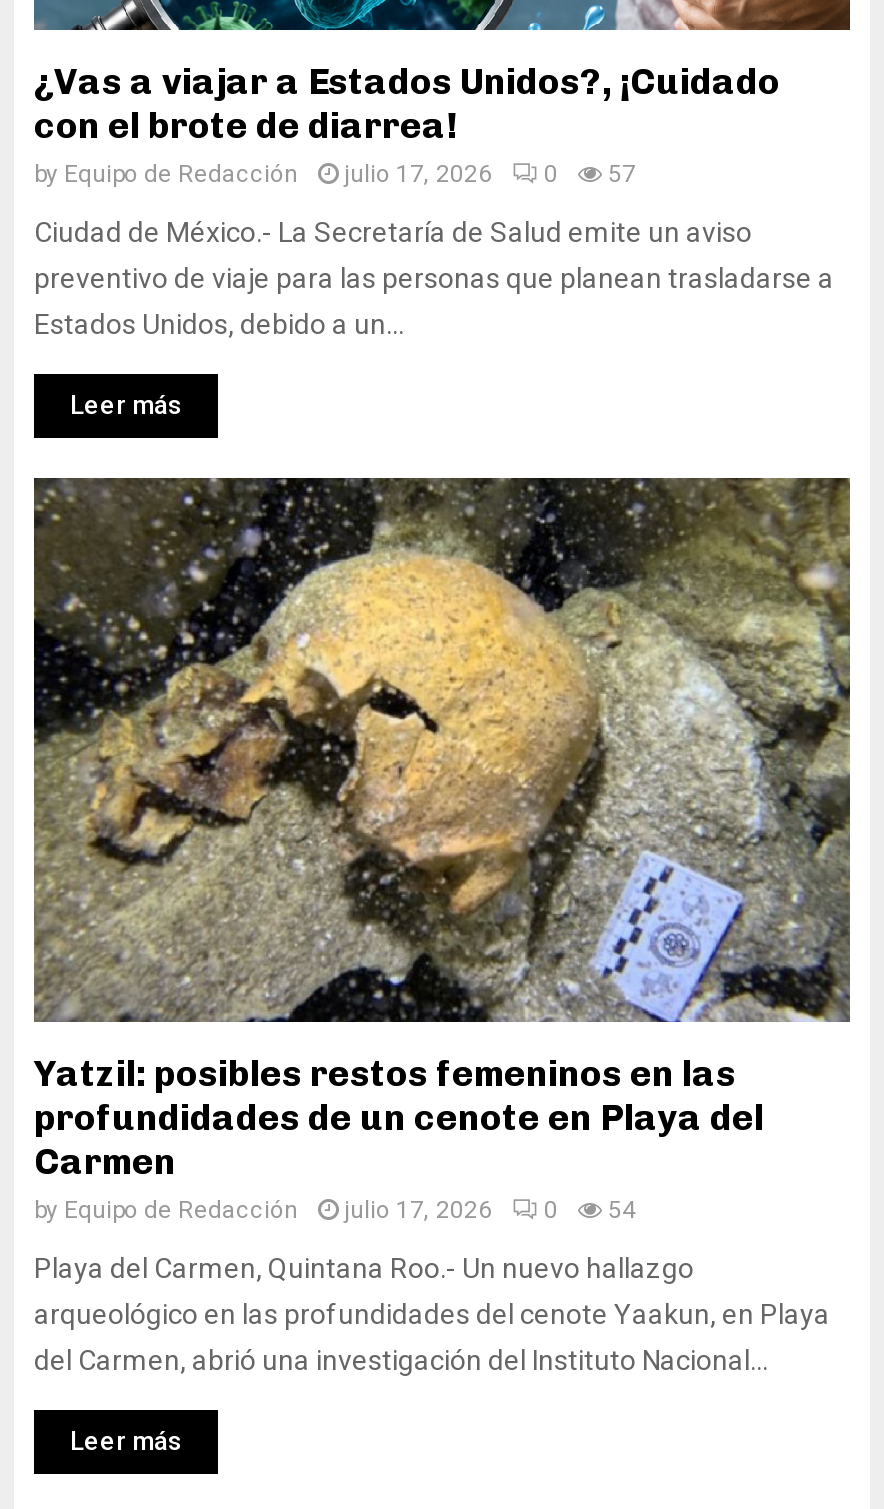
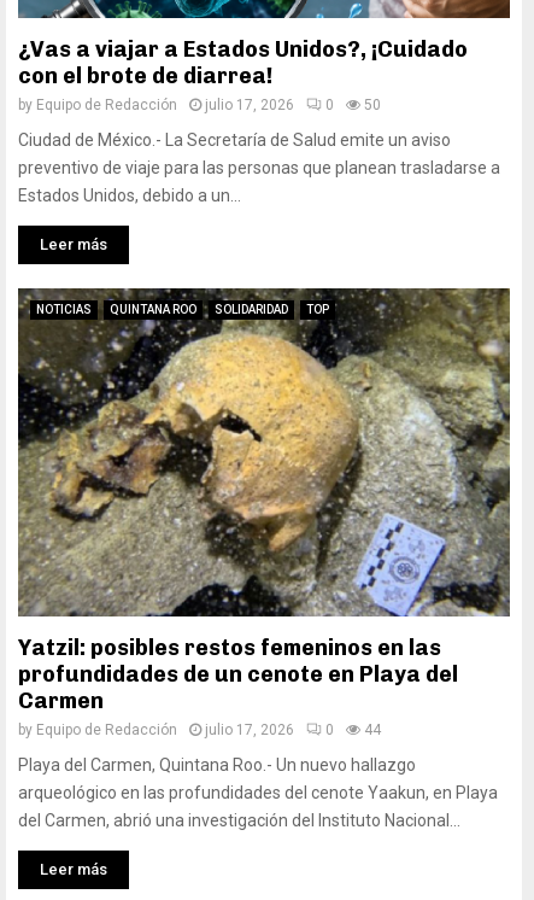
- by Equipo de Redacción julio 17, 2026 0 57
+ by Equipo de Redacción julio 17, 2026 0 50

+ NOTICIAS
+ QUINTANA ROO
+ SOLIDARIDAD
+ TOP

- by Equipo de Redacción julio 17, 2026 0 54
+ by Equipo de Redacción julio 17, 2026 0 44
